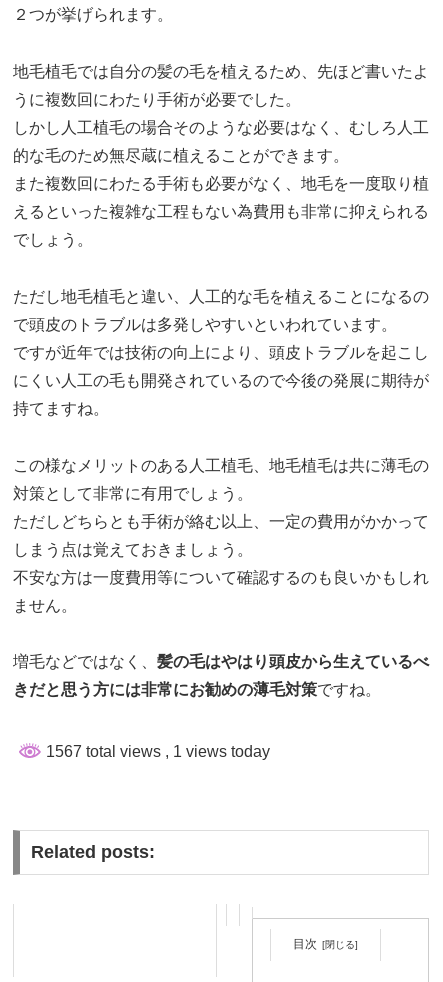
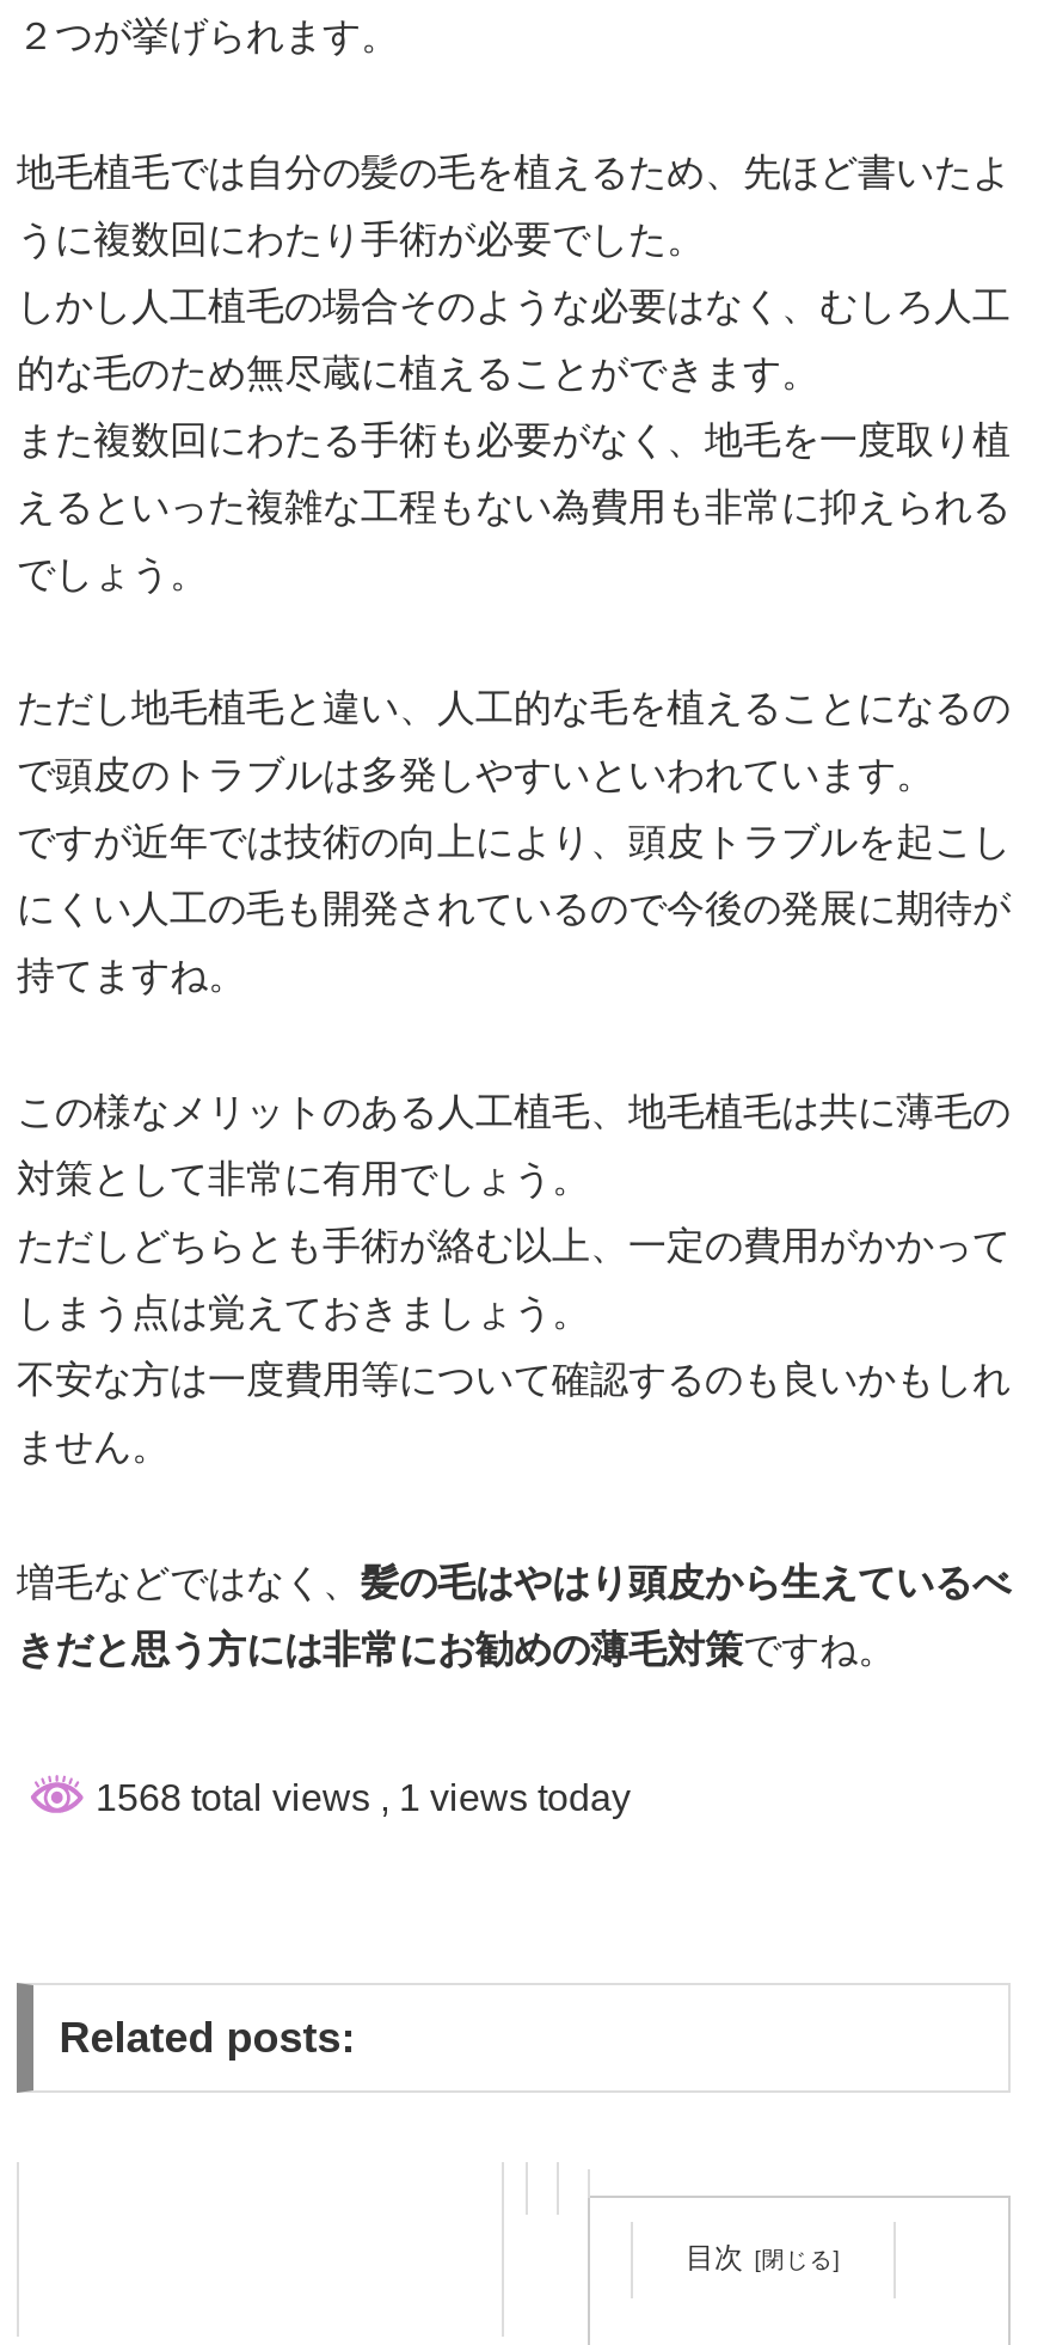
- 1567 total views, 1 views today
+ 1568 total views, 1 views today
